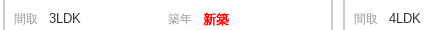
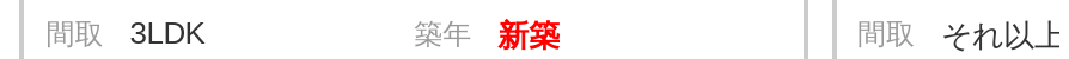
- 4LDK
+ それ以上
